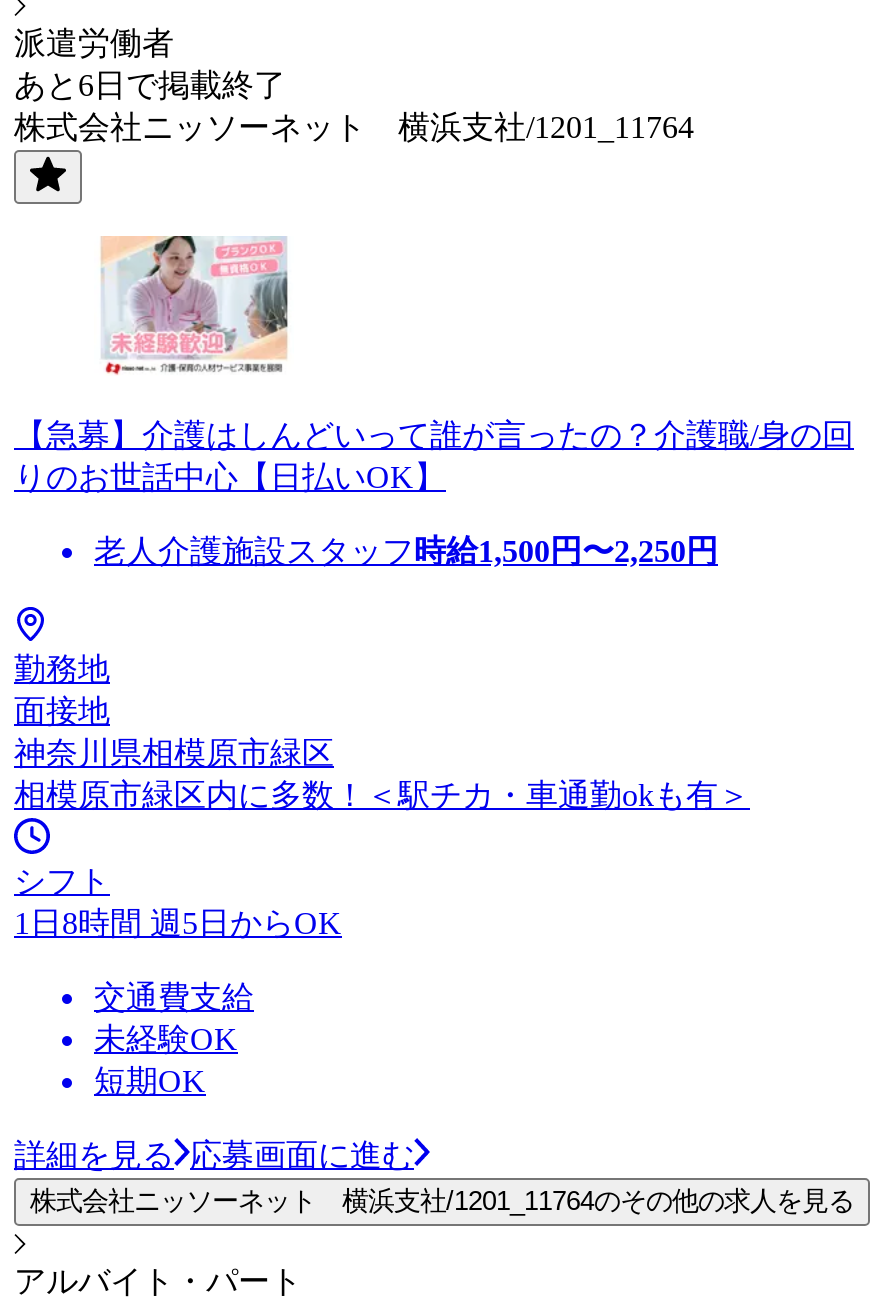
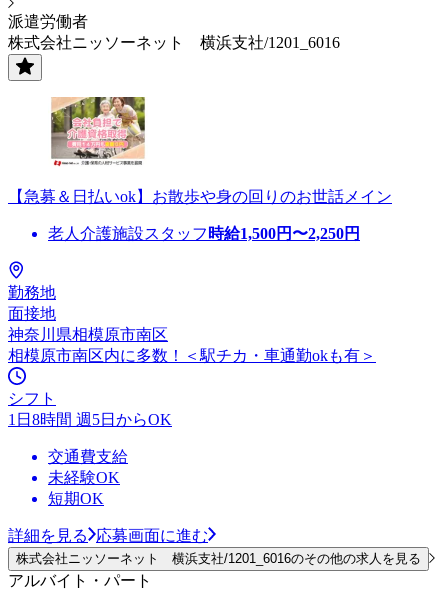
- あと6日で掲載終了
- 株式会社ニッソーネット 横浜支社/1201_11764
+ 株式会社ニッソーネット 横浜支社/1201_6016

- [image]
- 【急募】介護はしんどいって誰が言ったの？介護職/身の回
- りのお世話中心【日払いOK】
+ [image]
+ 【急募＆日払いok】お散歩や身の回りのお世話メイン

- 神奈川県相模原市緑区
+ 神奈川県相模原市南区

- 相模原市緑区内に多数！＜駅チカ・車通勤okも有＞
+ 相模原市南区内に多数！＜駅チカ・車通勤okも有＞

- 株式会社ニッソーネット 横浜支社/1201_11764のその他の求人を見る
+ 株式会社ニッソーネット 横浜支社/1201_6016のその他の求人を見る
